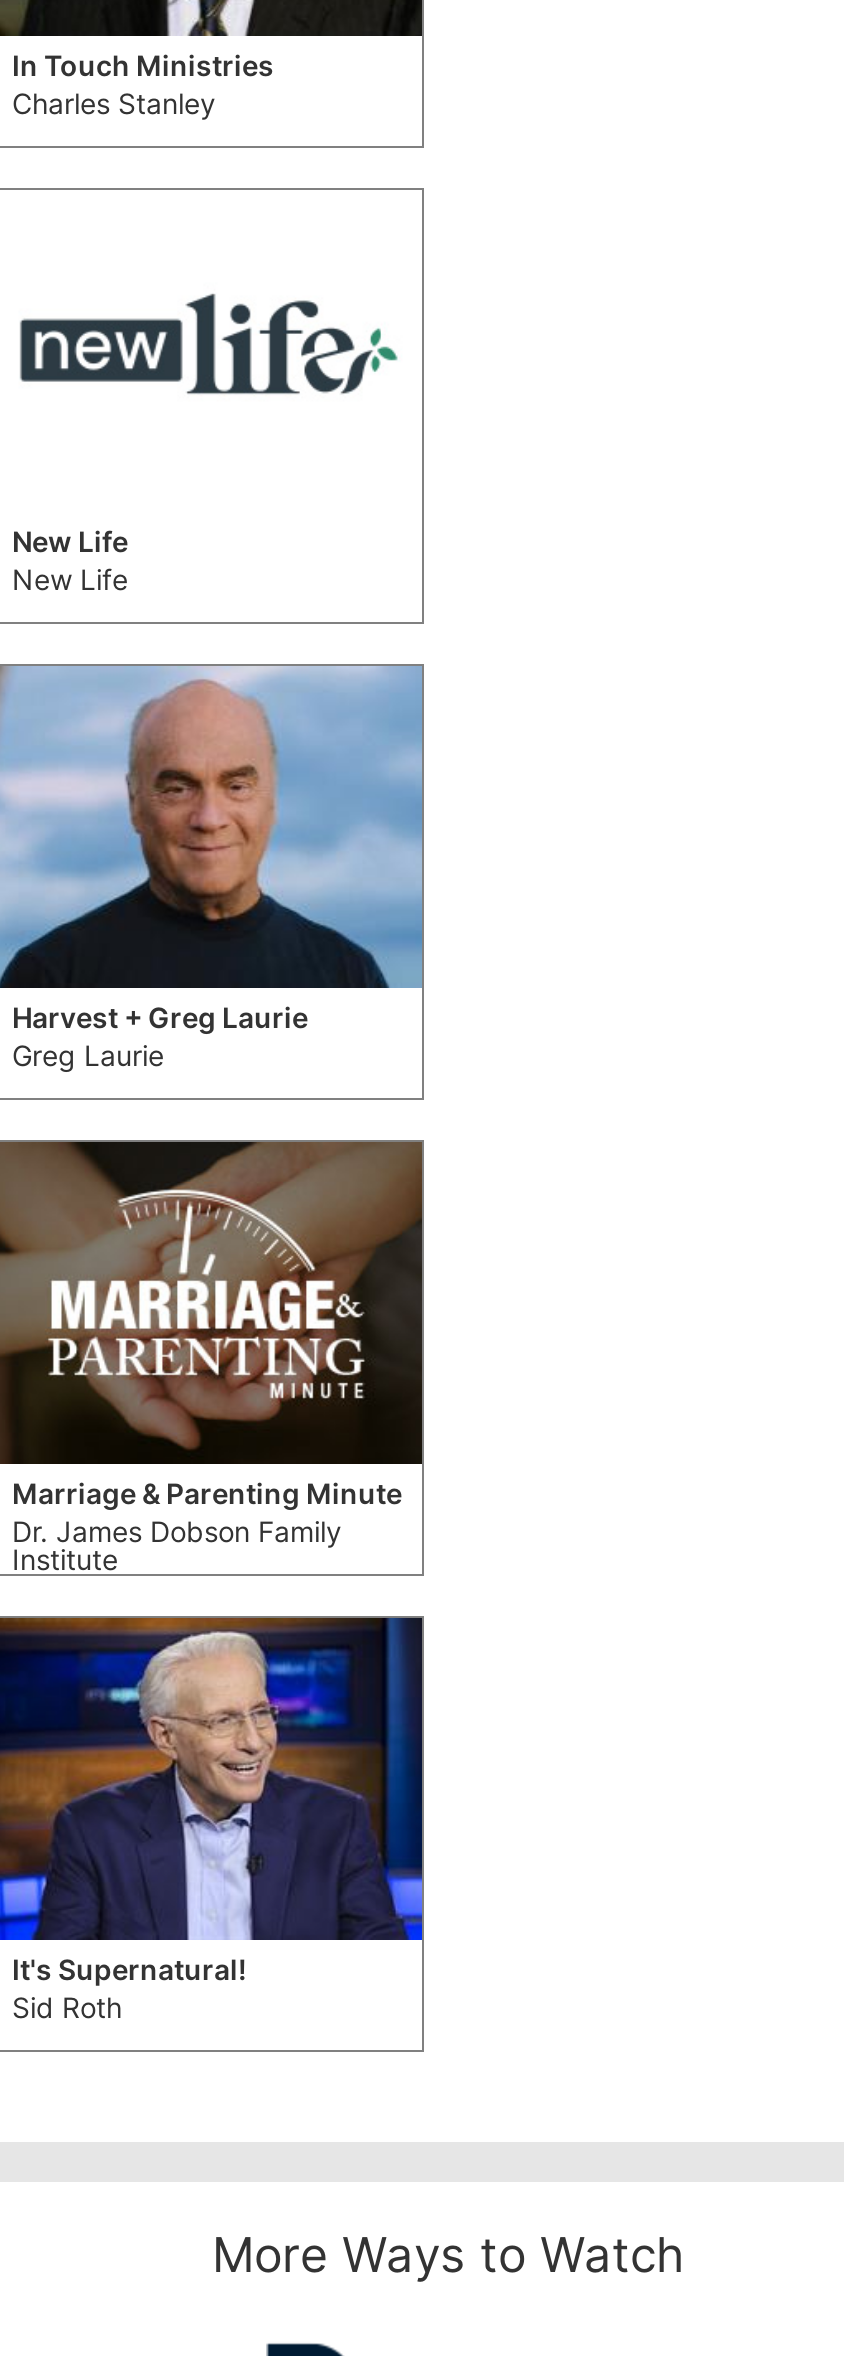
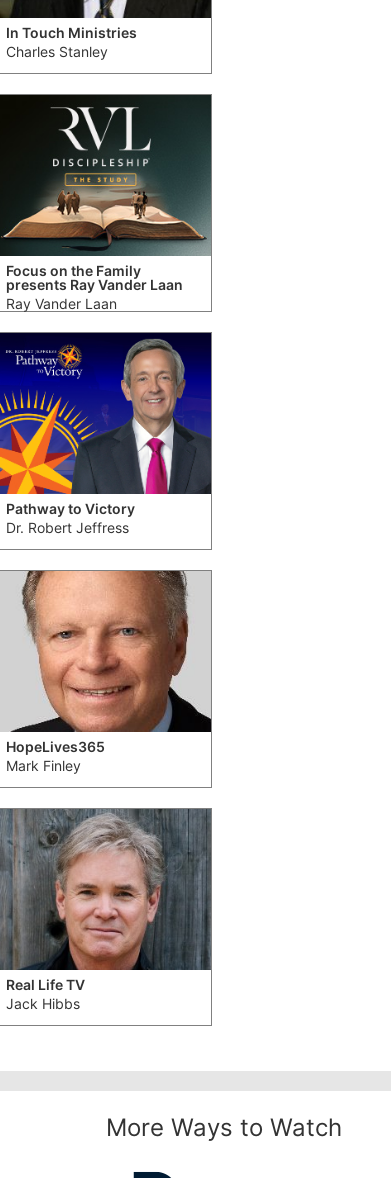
- [image]
- New Life
- New Life
+ [image]
+ Focus on the Family
+ presents Ray Vander Laan
+ Ray Vander Laan

- [image]
- Harvest + Greg Laurie
- Greg Laurie
+ [image]
+ Pathway to Victory
+ Dr. Robert Jeffress

- [image]
- Marriage & Parenting Minute
- Dr. James Dobson Family
- Institute
+ [image]
+ HopeLives365
+ Mark Finley

- [image]
- It's Supernatural!
- Sid Roth
+ [image]
+ Real Life TV
+ Jack Hibbs
